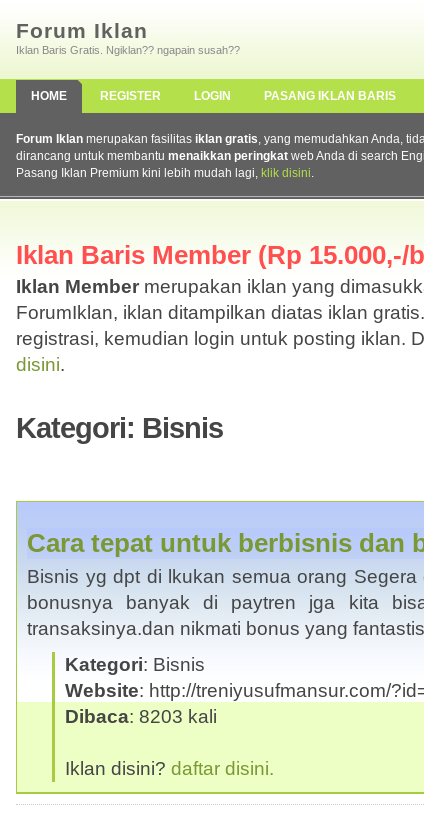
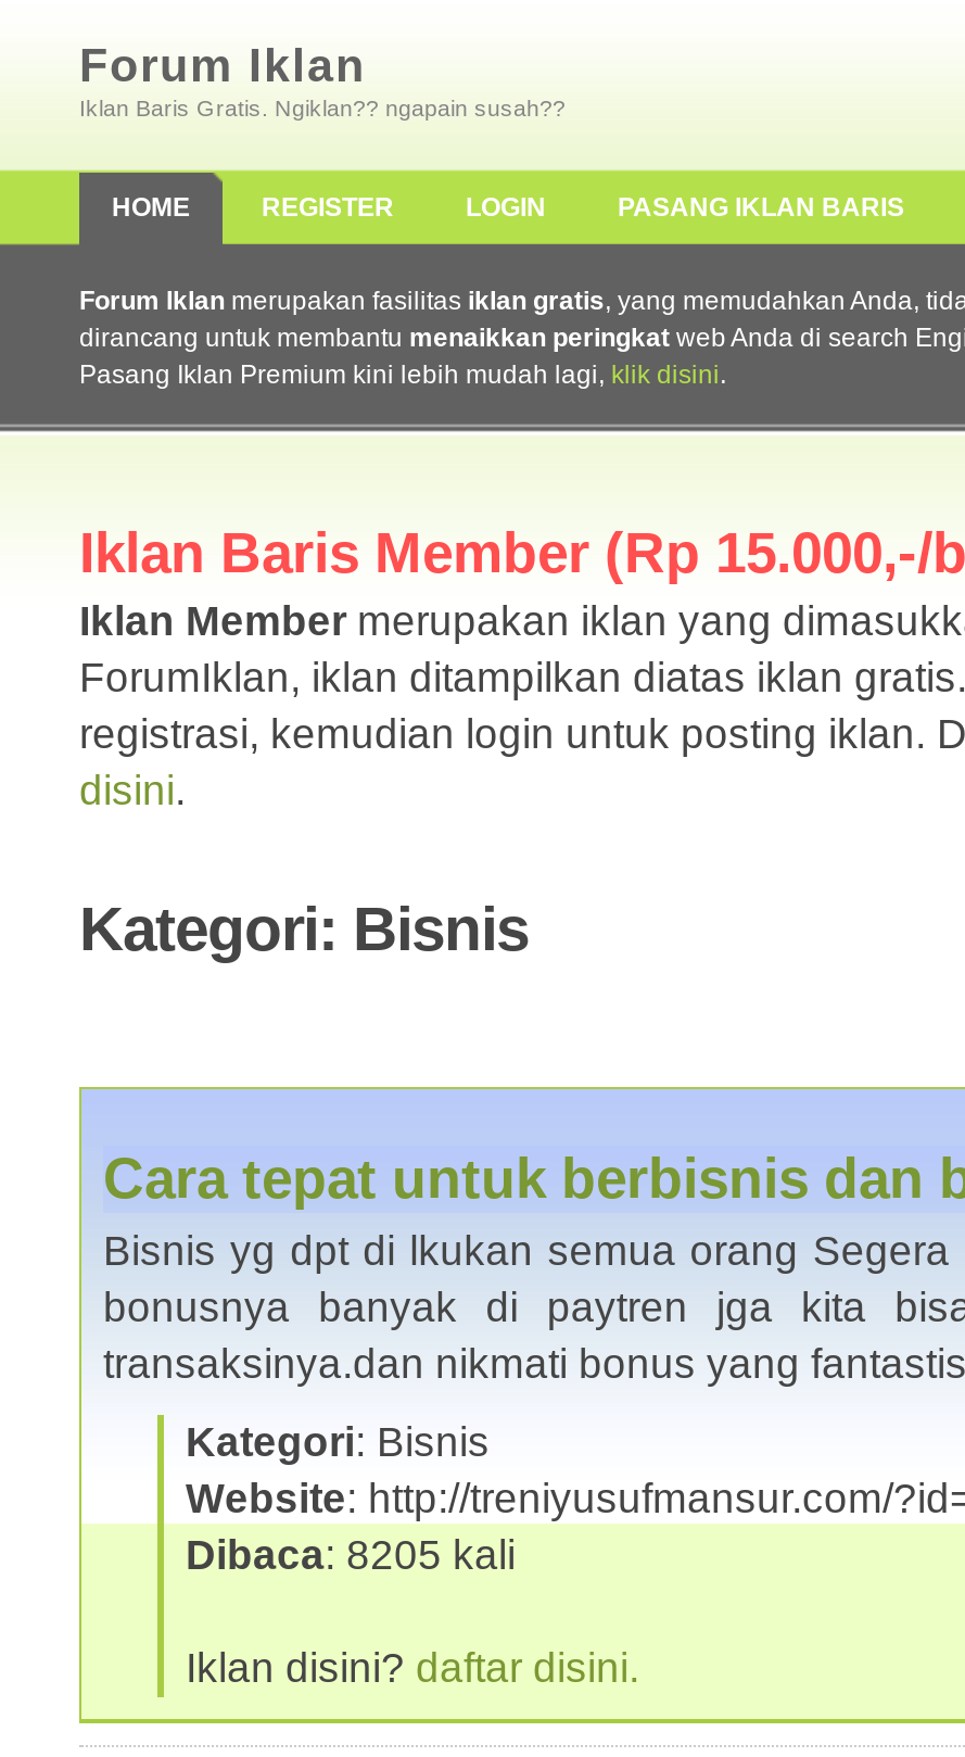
- Dibaca: 8203 kali
+ Dibaca: 8205 kali
